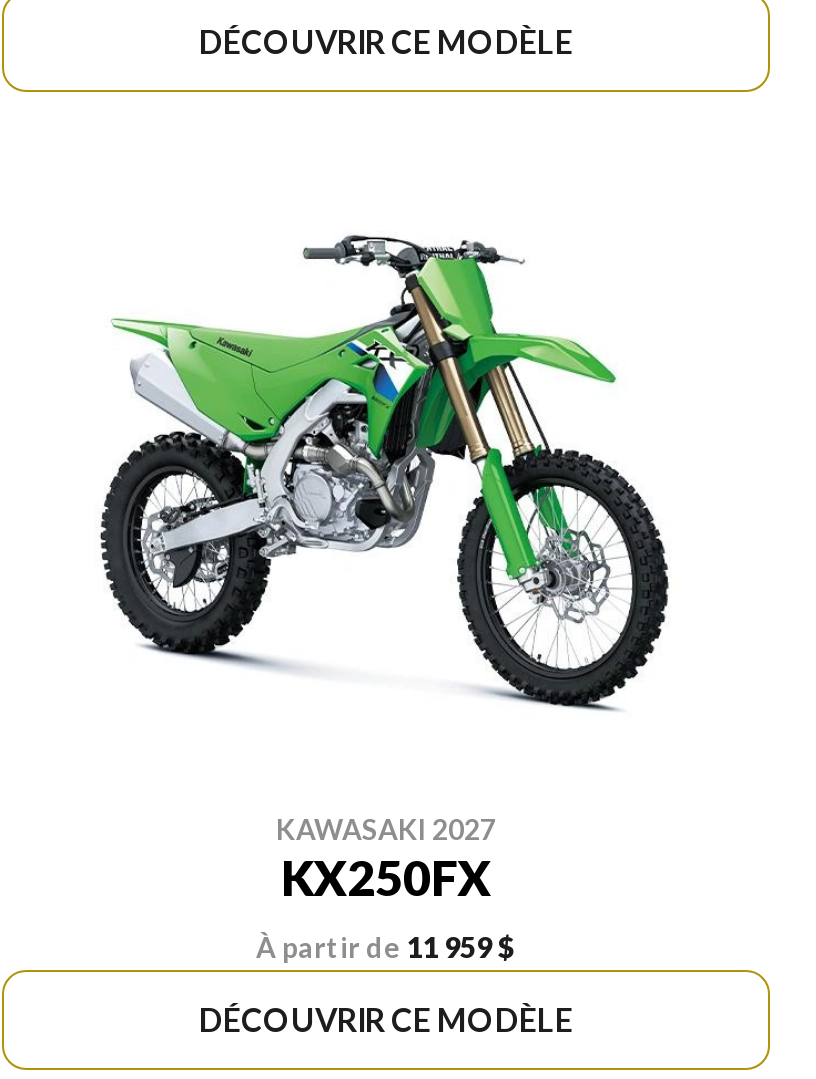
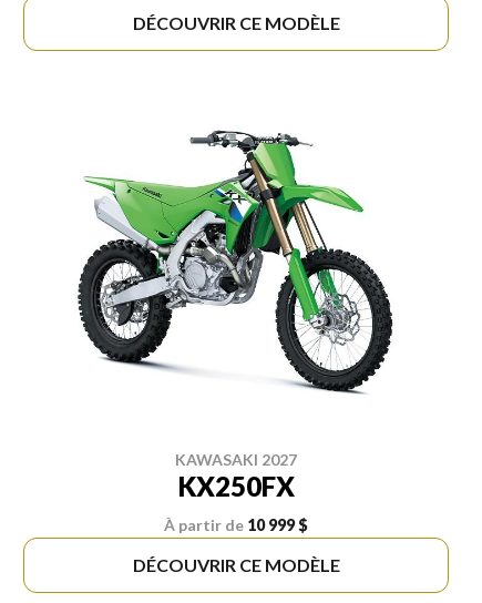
- À partir de 11 959 $
+ À partir de 10 999 $
